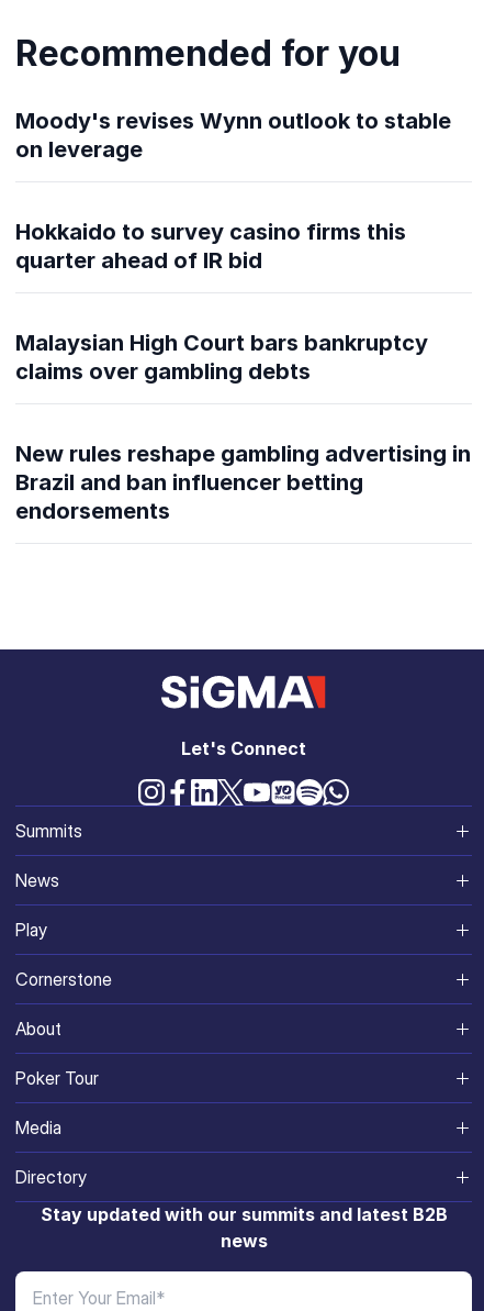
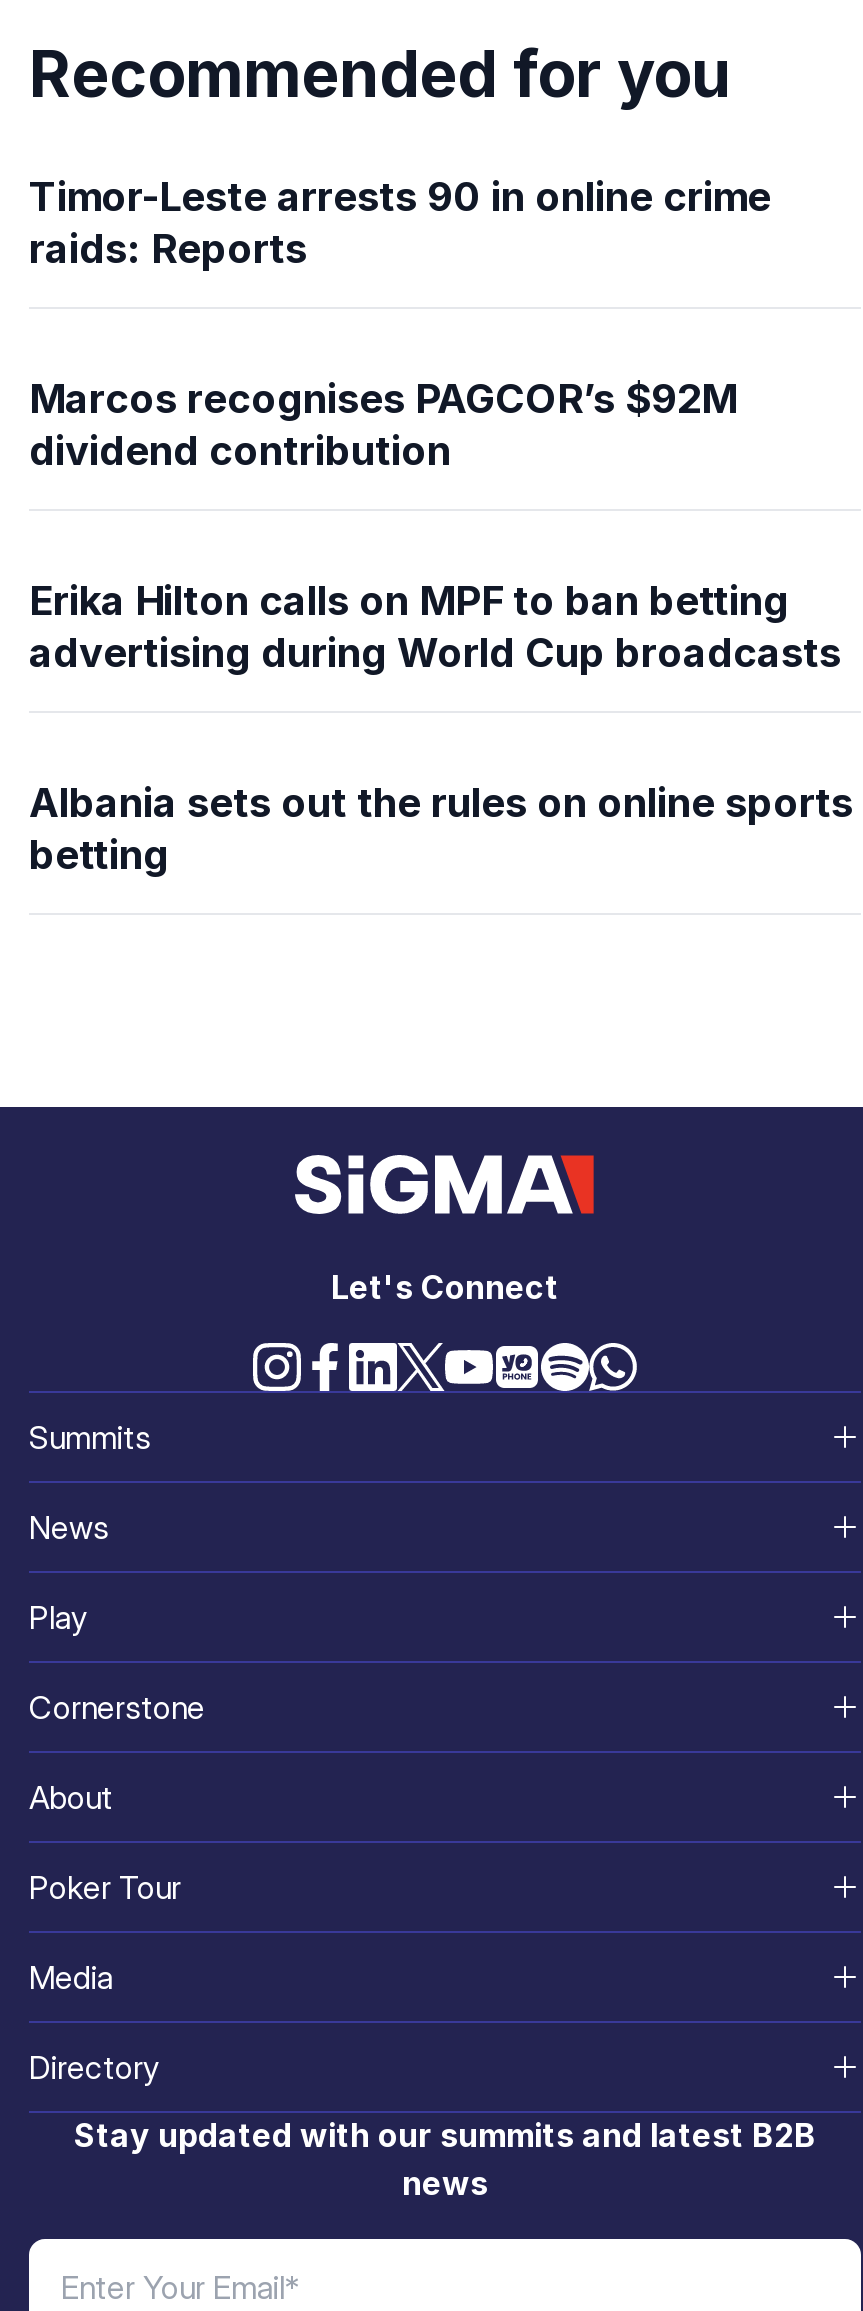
- Moody's revises Wynn outlook to stable
- on leverage
+ Timor-Leste arrests 90 in online crime
+ raids: Reports

- Hokkaido to survey casino firms this
- quarter ahead of IR bid
+ Marcos recognises PAGCOR’s $92M
+ dividend contribution

- Malaysian High Court bars bankruptcy
- claims over gambling debts
+ Erika Hilton calls on MPF to ban betting
+ advertising during World Cup broadcasts

- New rules reshape gambling advertising in
- Brazil and ban influencer betting
- endorsements
+ Albania sets out the rules on online sports
+ betting
